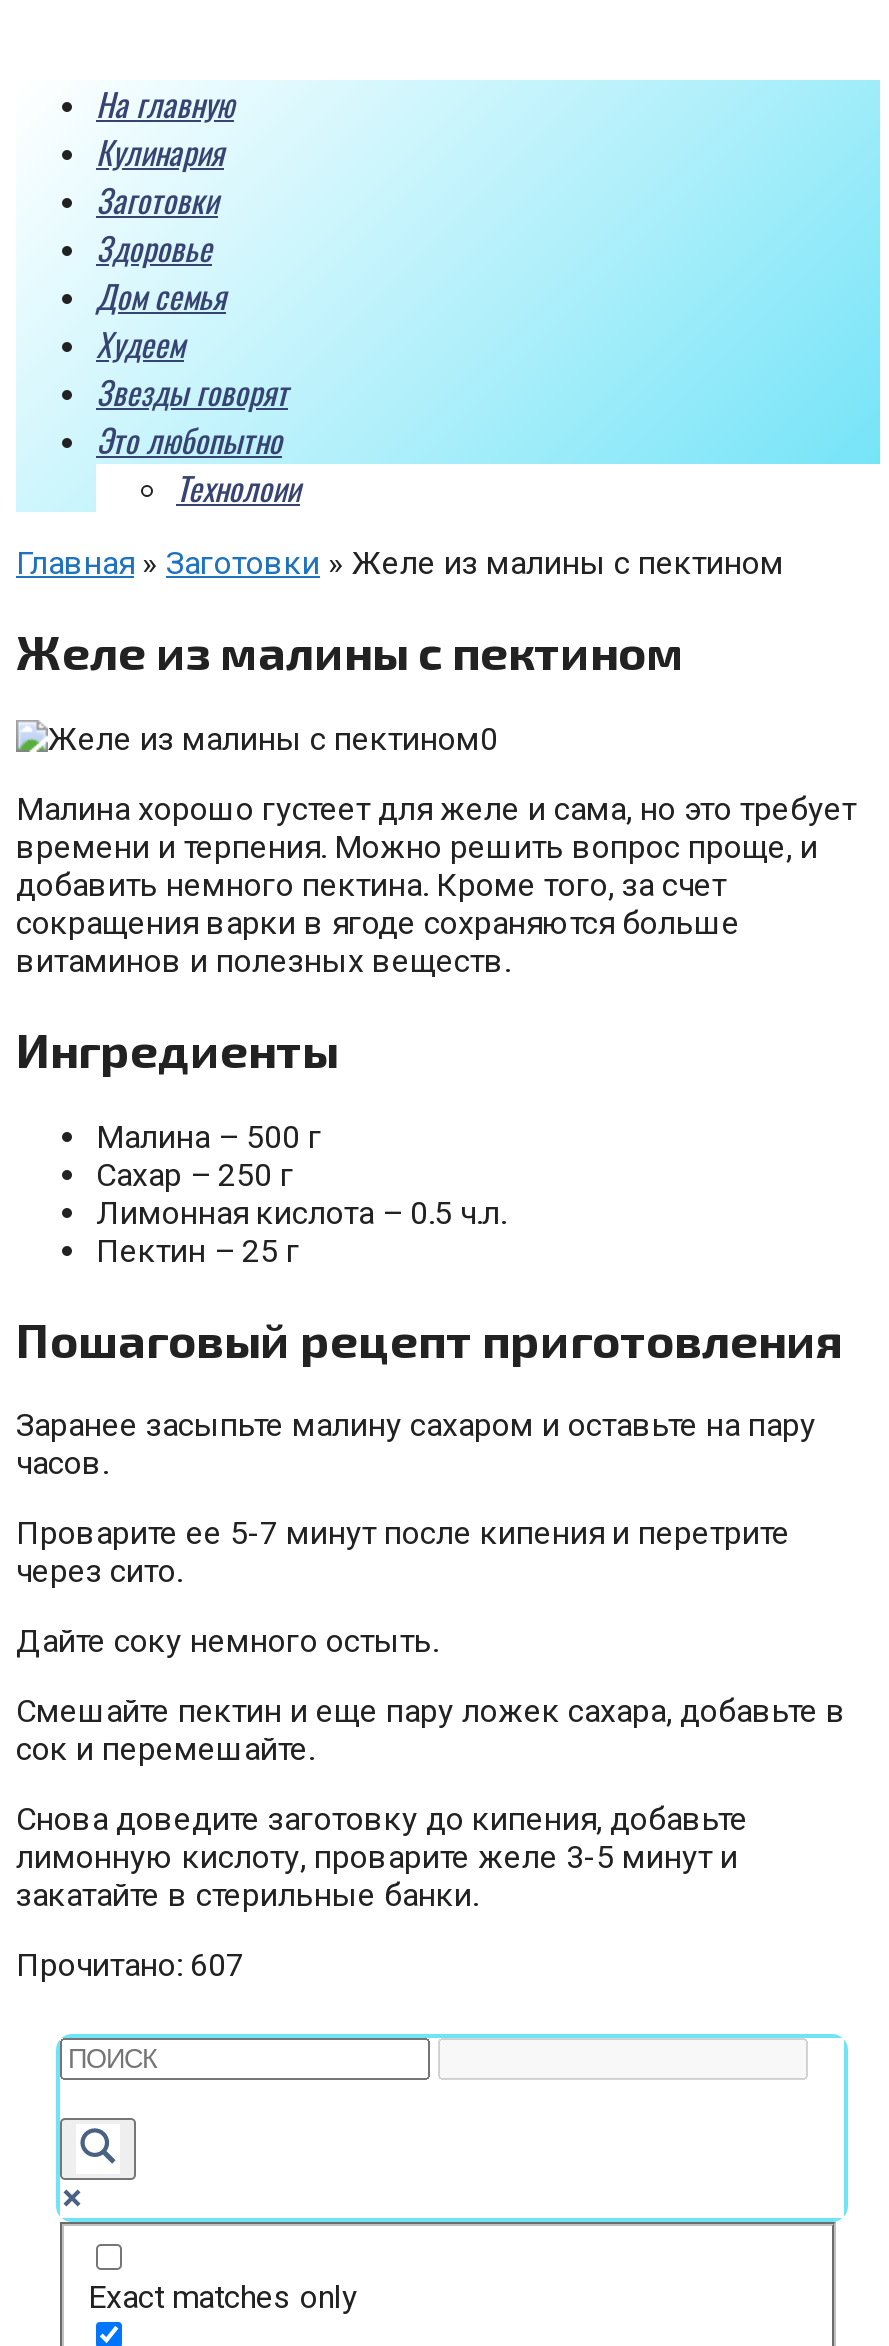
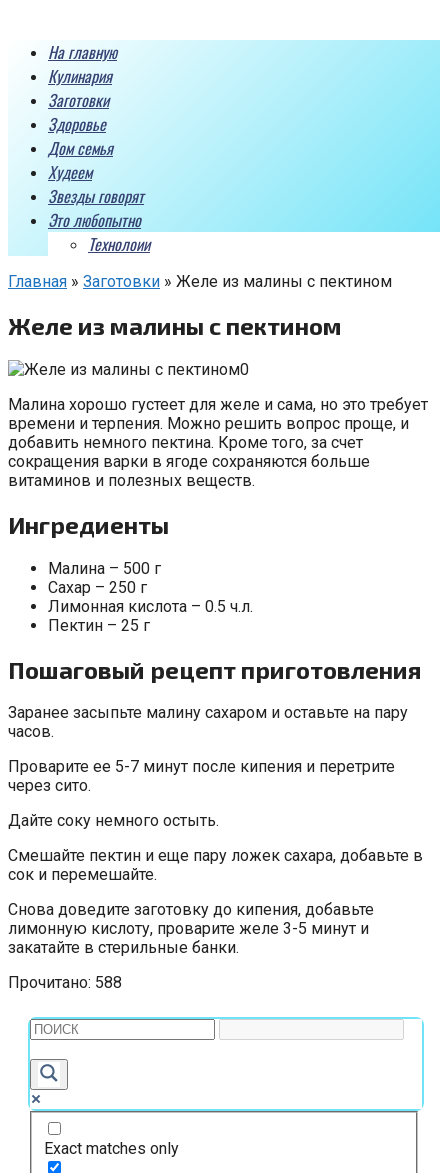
- Прочитано: 607
+ Прочитано: 588
